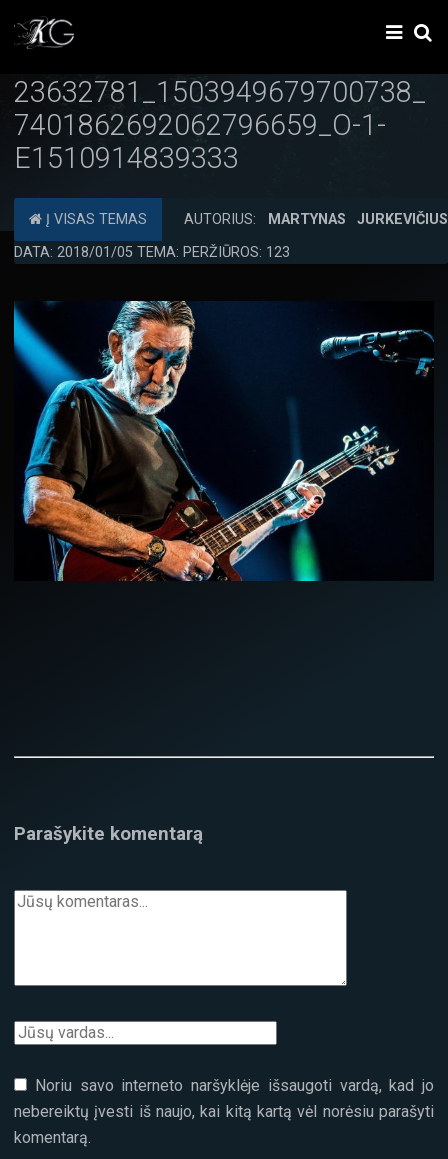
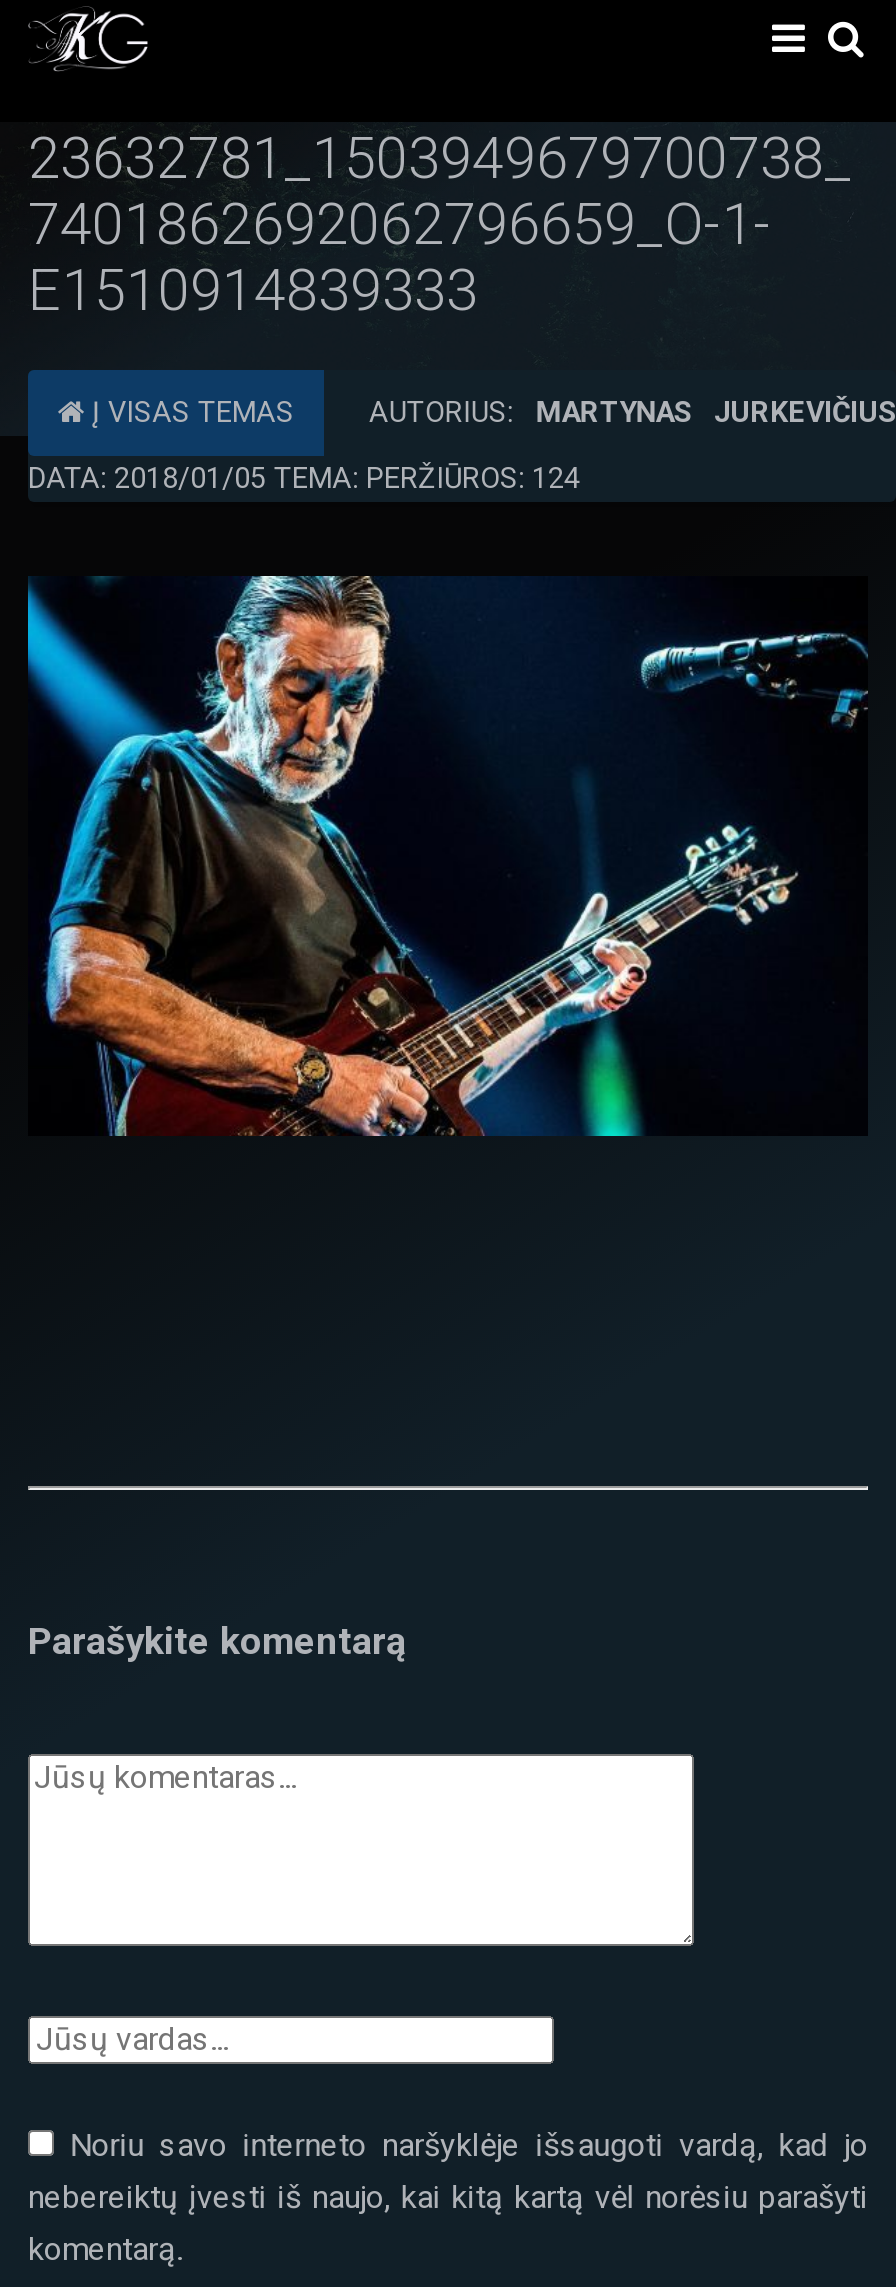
- DATA: 2018/01/05 TEMA: PERŽIŪROS: 123
+ DATA: 2018/01/05 TEMA: PERŽIŪROS: 124
